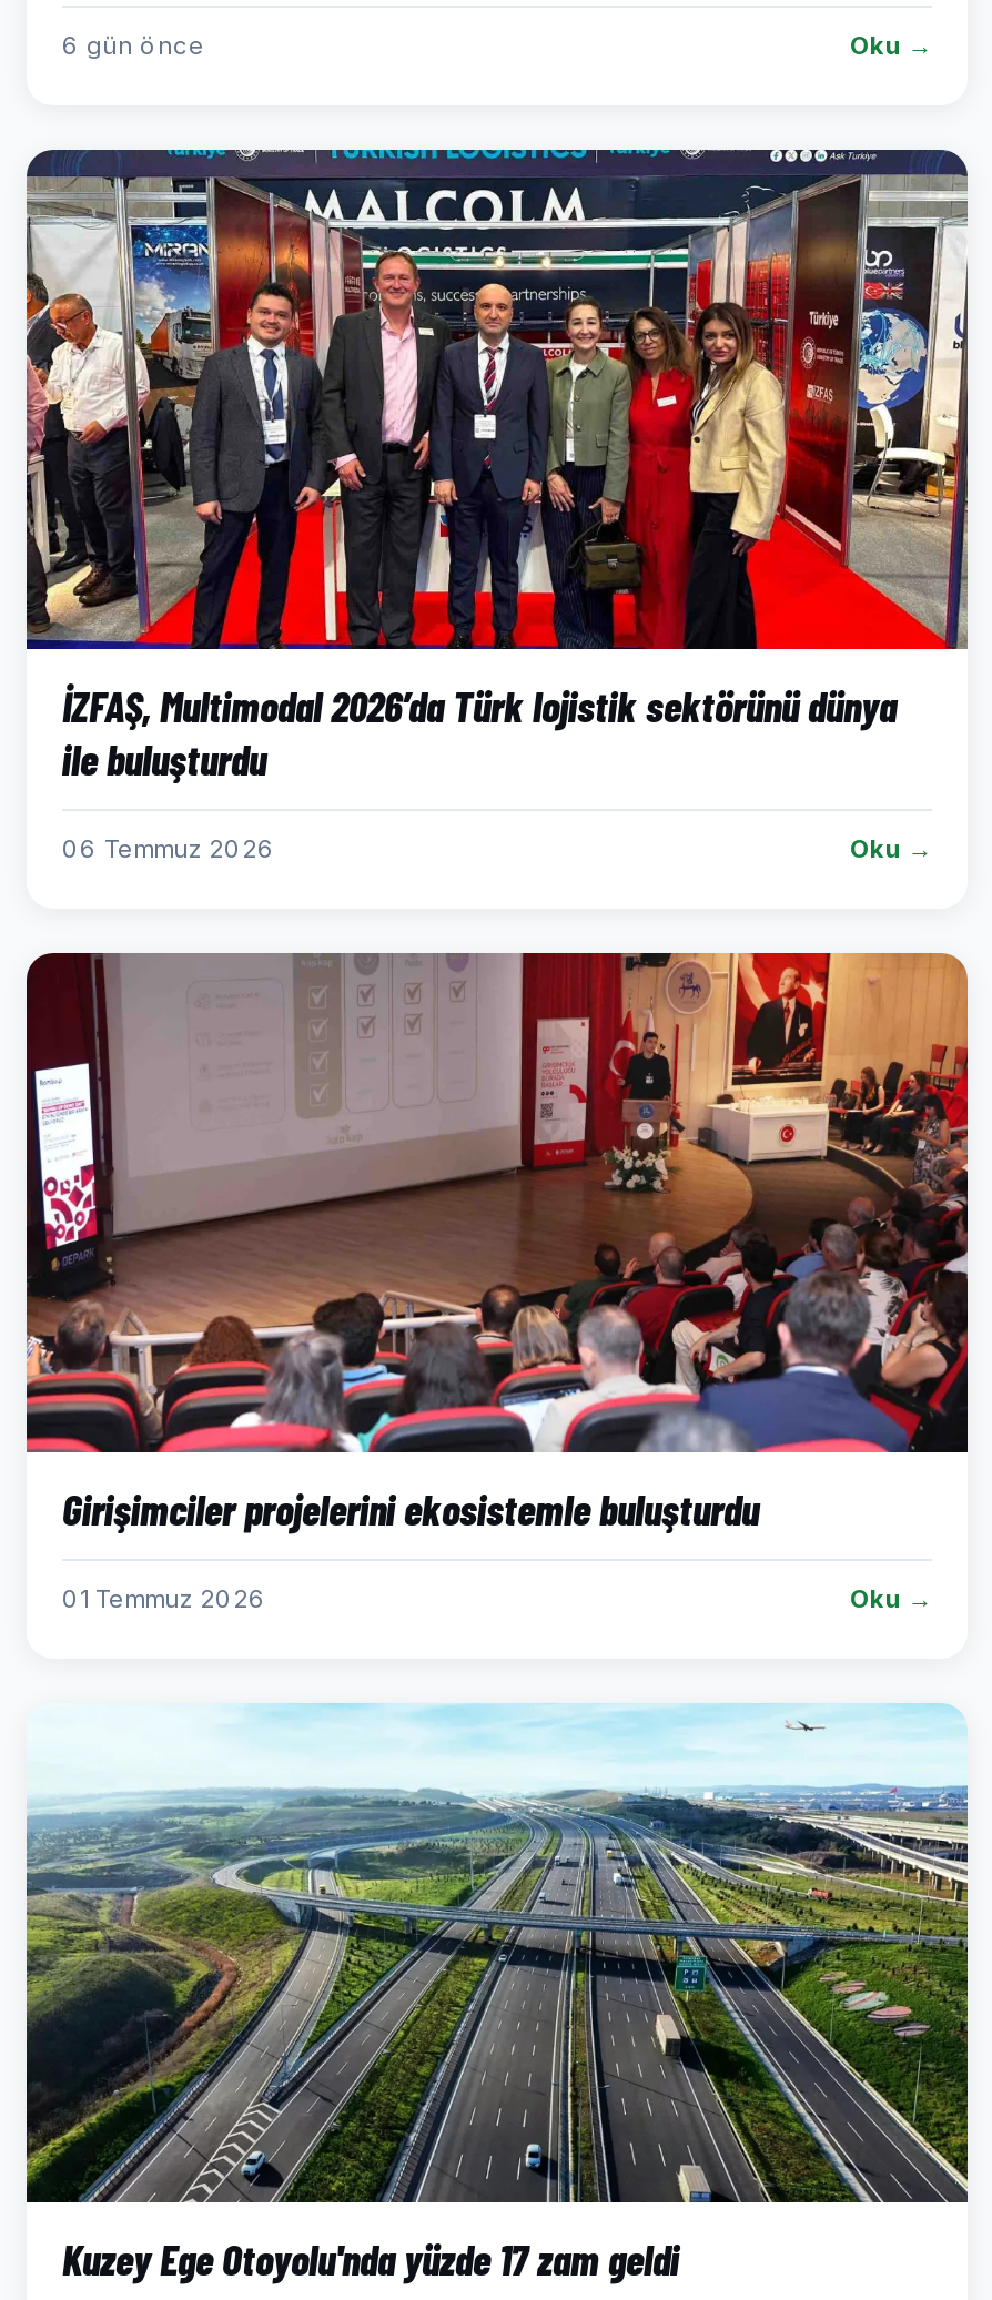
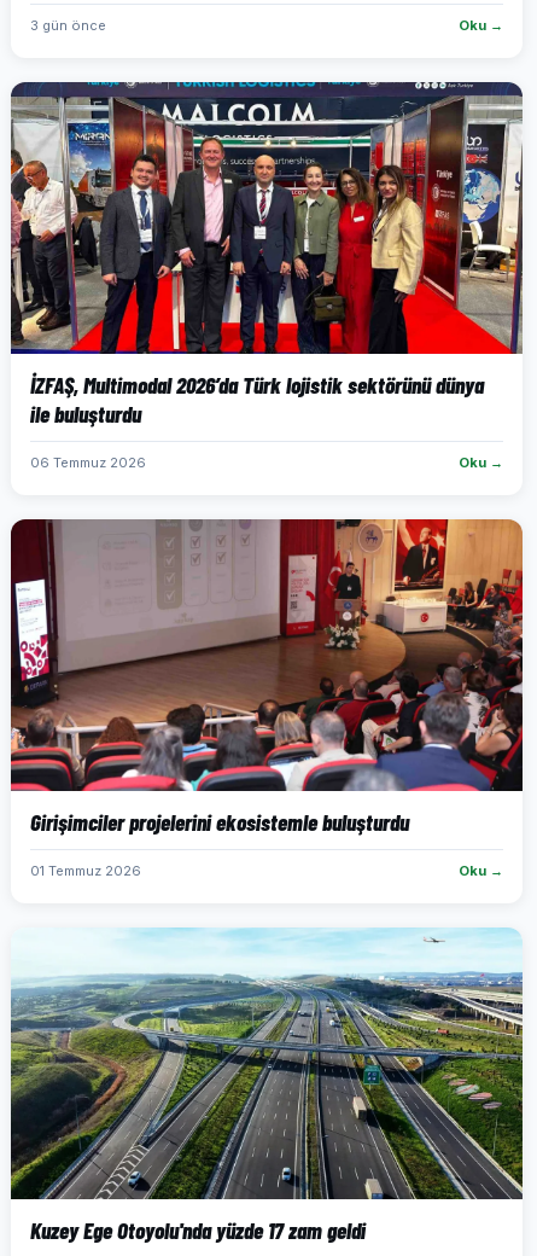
- 6 gün önce
+ 3 gün önce
